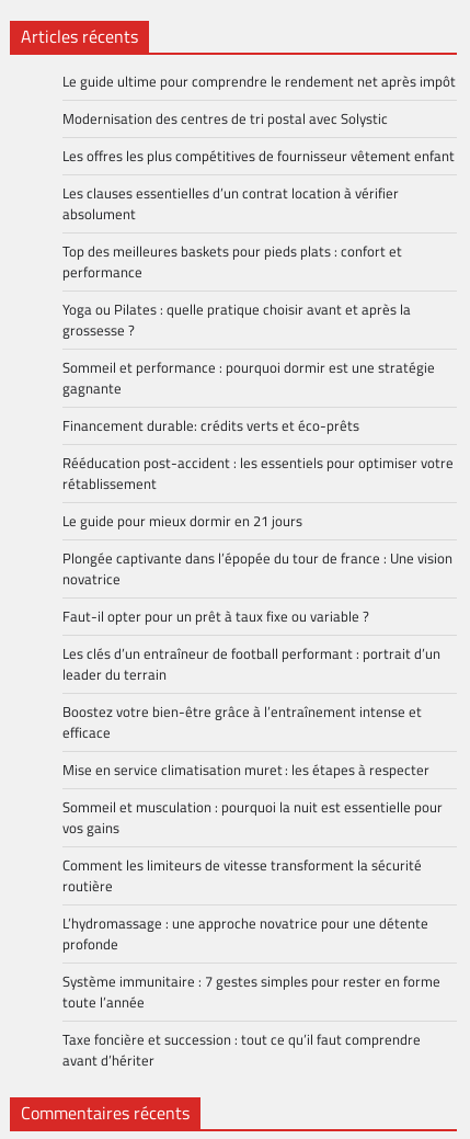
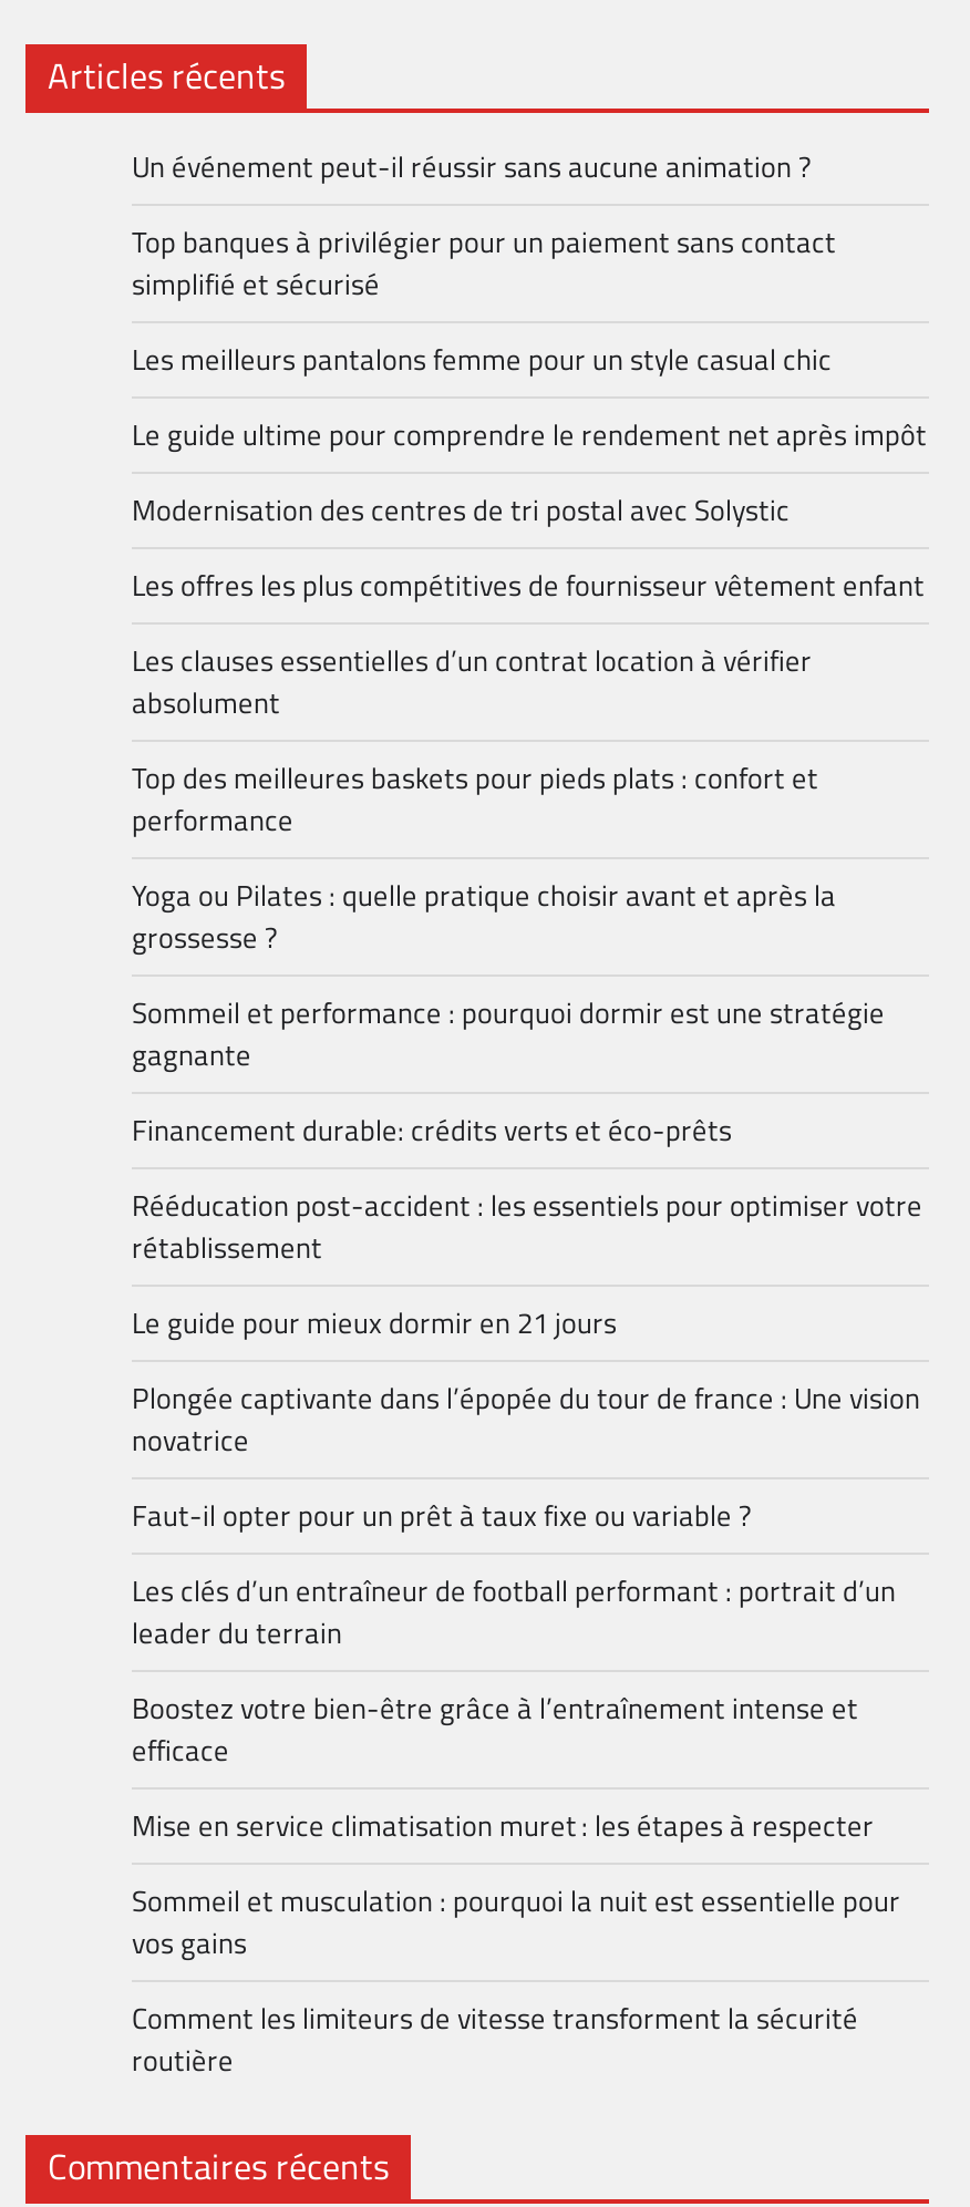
+ Un événement peut-il réussir sans aucune animation ?
+ Top banques à privilégier pour un paiement sans contact
+ simplifié et sécurisé
+ Les meilleurs pantalons femme pour un style casual chic

moved down: Le guide ultime pour comprendre le rendement net après impôt | Modernisation des centres de tri postal avec Solystic | Les offres les plus compétitives de fournisseur vêtement enfant | ... | Comment les limiteurs de vitesse transforment la sécurité | routière

- L’hydromassage : une approche novatrice pour une détente
- profonde
- Système immunitaire : 7 gestes simples pour rester en forme
- toute l’année
- Taxe foncière et succession : tout ce qu’il faut comprendre
- avant d’hériter
